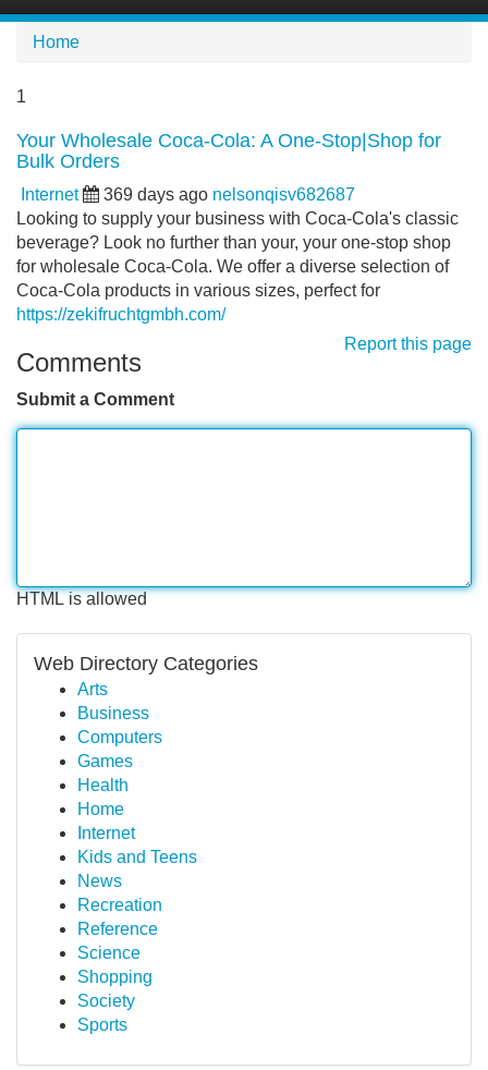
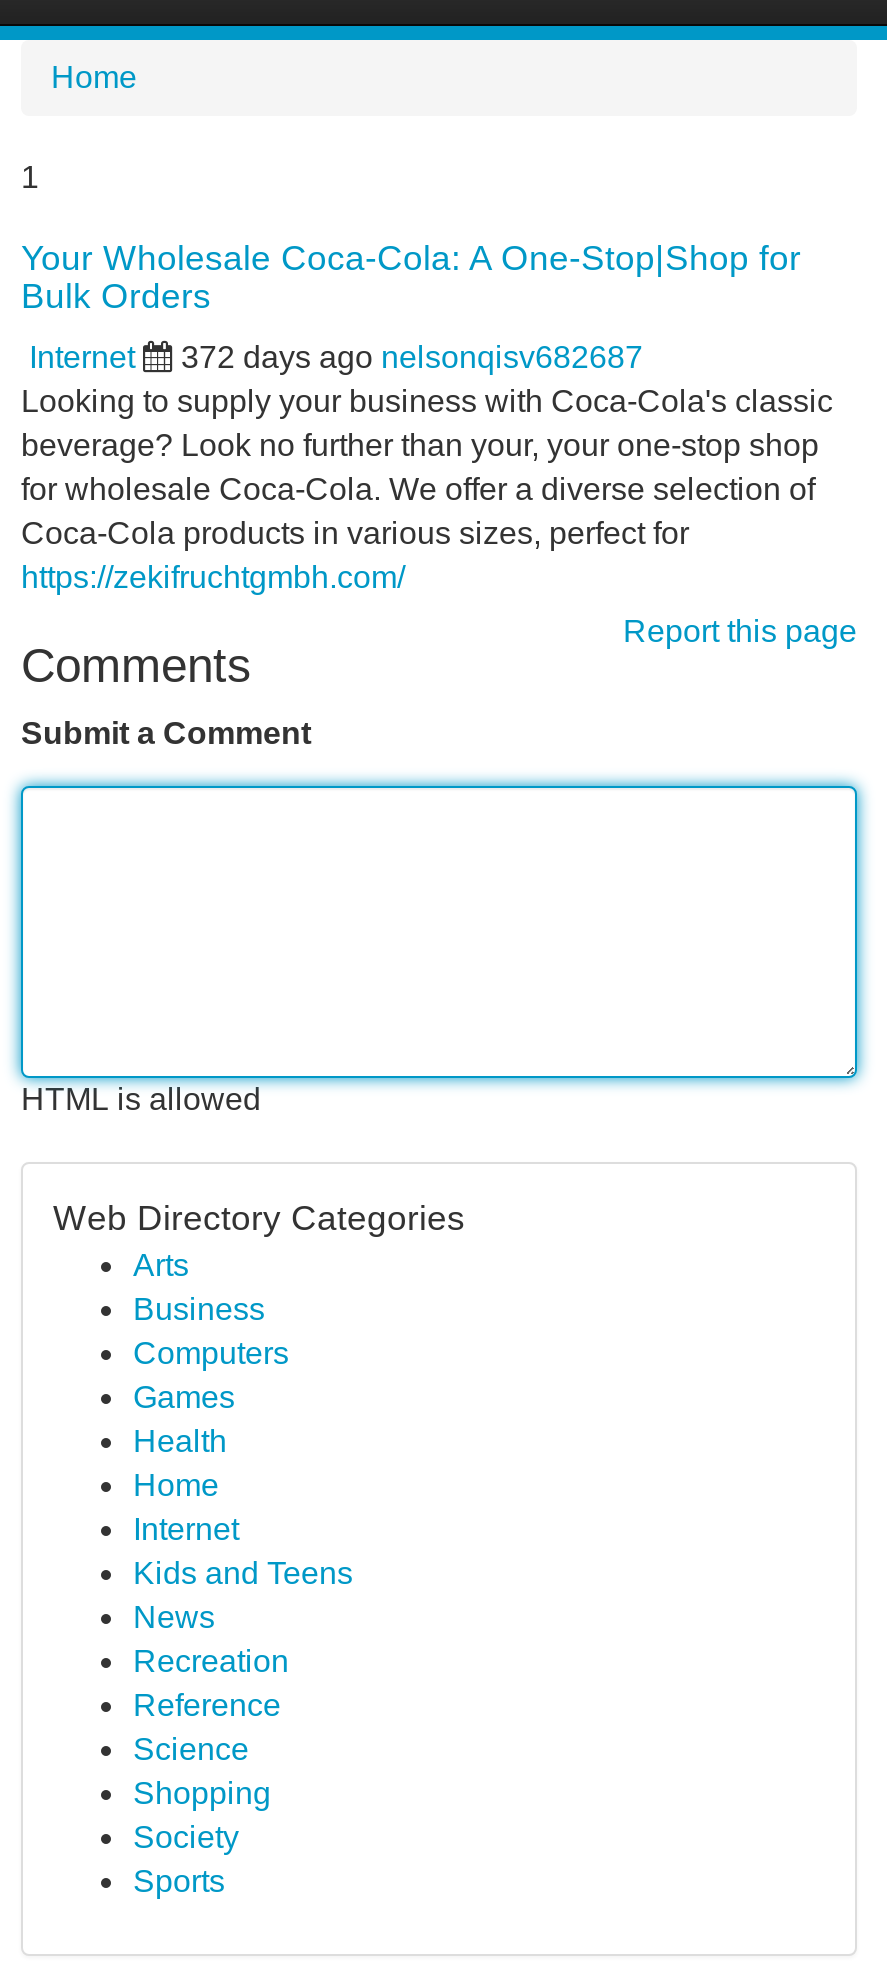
- 369 days ago nelsonqisv682687
+ 372 days ago nelsonqisv682687
